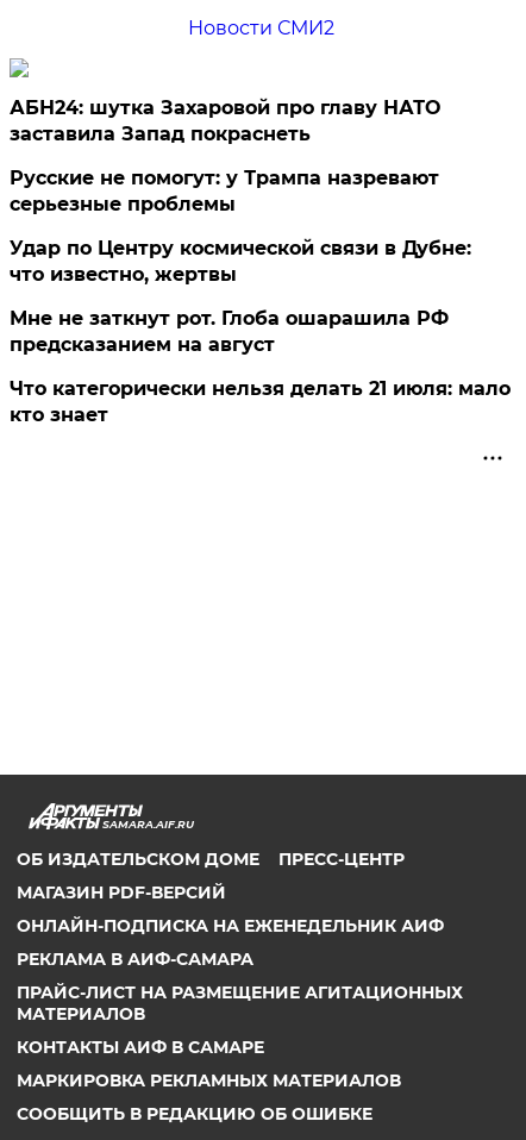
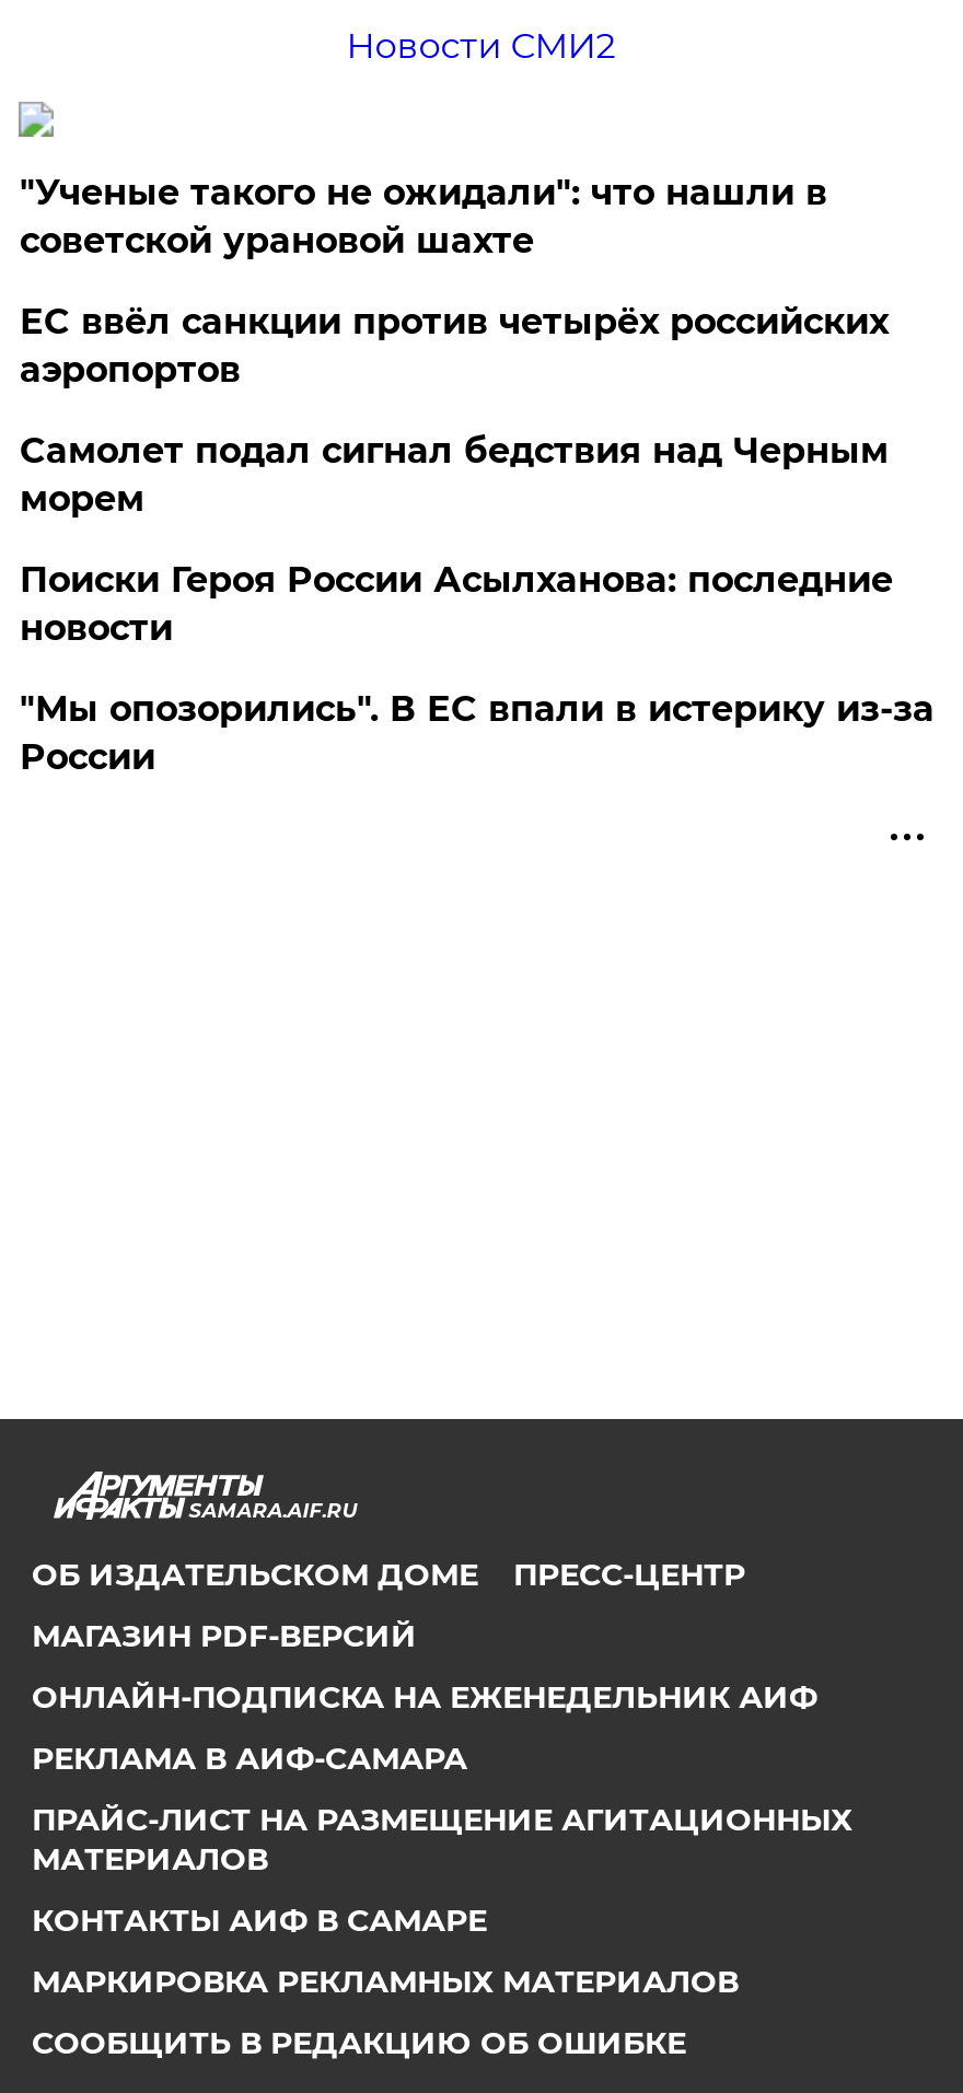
- АБН24: шутка Захаровой про главу НАТО
- заставила Запад покраснеть
+ "Ученые такого не ожидали": что нашли в
+ советской урановой шахте

- Русские не помогут: у Трампа назревают
- серьезные проблемы
+ ЕС ввёл санкции против четырёх российских
+ аэропортов

- Удар по Центру космической связи в Дубне:
- что известно, жертвы
+ Самолет подал сигнал бедствия над Черным
+ морем

- Мне не заткнут рот. Глоба ошарашила РФ
- предсказанием на август
+ Поиски Героя России Асылханова: последние
+ новости

- Что категорически нельзя делать 21 июля: мало
- кто знает
+ "Мы опозорились". В ЕС впали в истерику из-за
+ России
